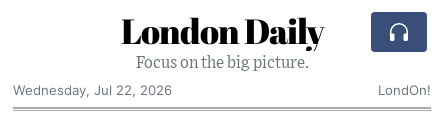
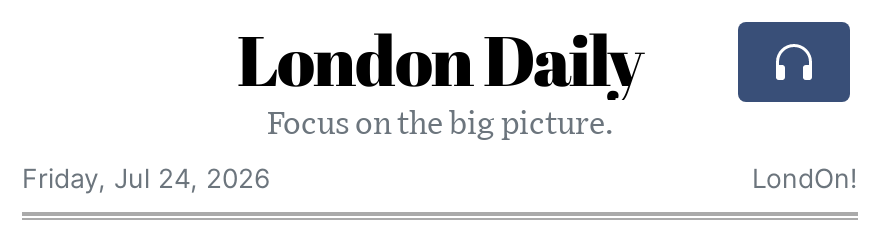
- Wednesday, Jul 22, 2026
+ Friday, Jul 24, 2026
